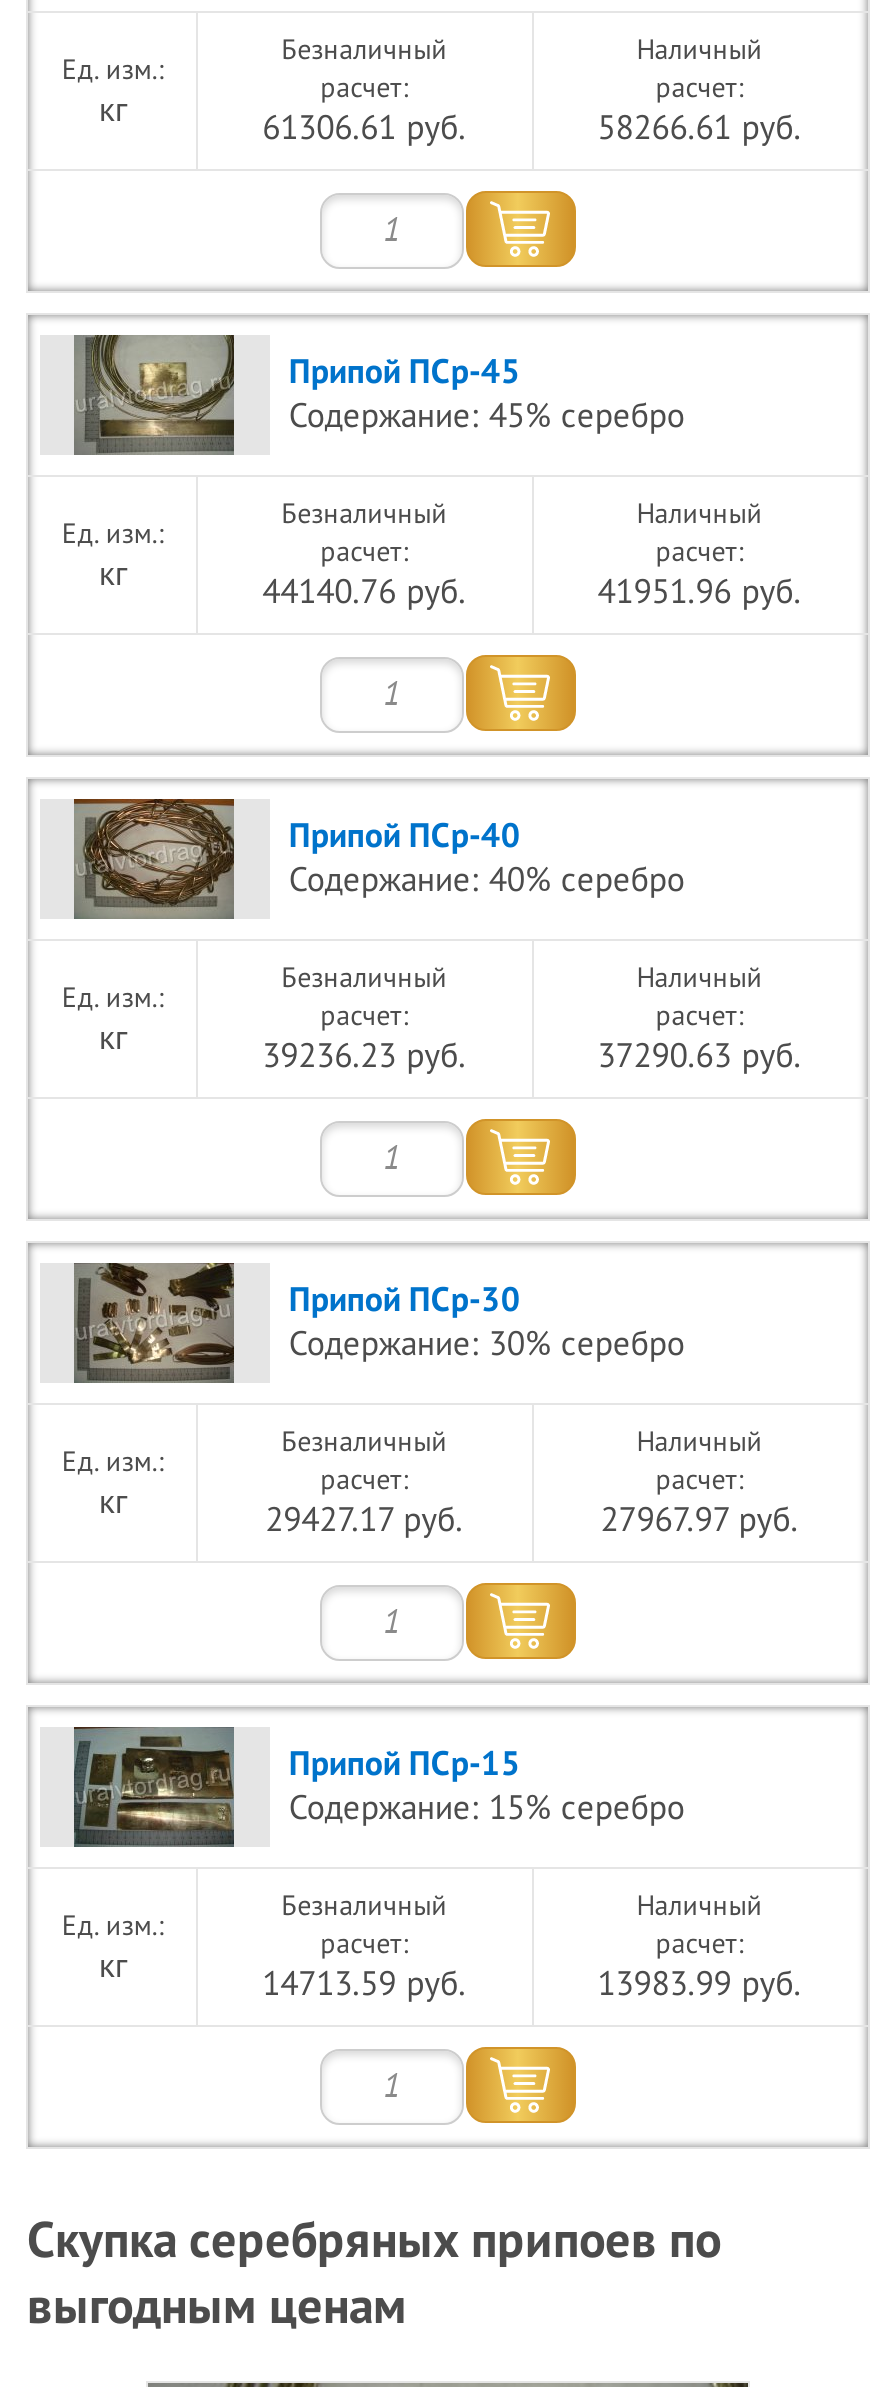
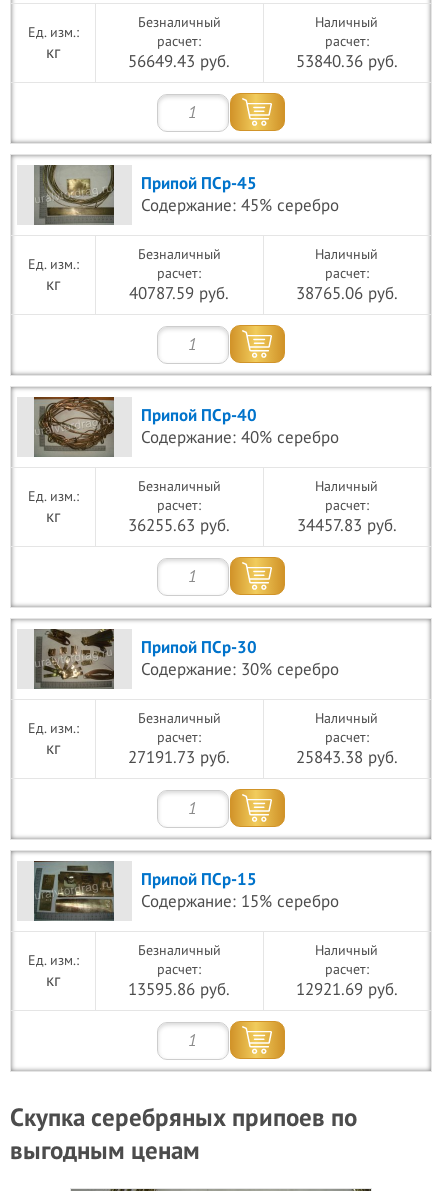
- 61306.61 руб.
+ 56649.43 руб.

- 58266.61 руб.
+ 53840.36 руб.

- 44140.76 руб.
+ 40787.59 руб.

- 41951.96 руб.
+ 38765.06 руб.

- 39236.23 руб.
+ 36255.63 руб.

- 37290.63 руб.
+ 34457.83 руб.

- 29427.17 руб.
+ 27191.73 руб.

- 27967.97 руб.
+ 25843.38 руб.

- 14713.59 руб.
+ 13595.86 руб.

- 13983.99 руб.
+ 12921.69 руб.
